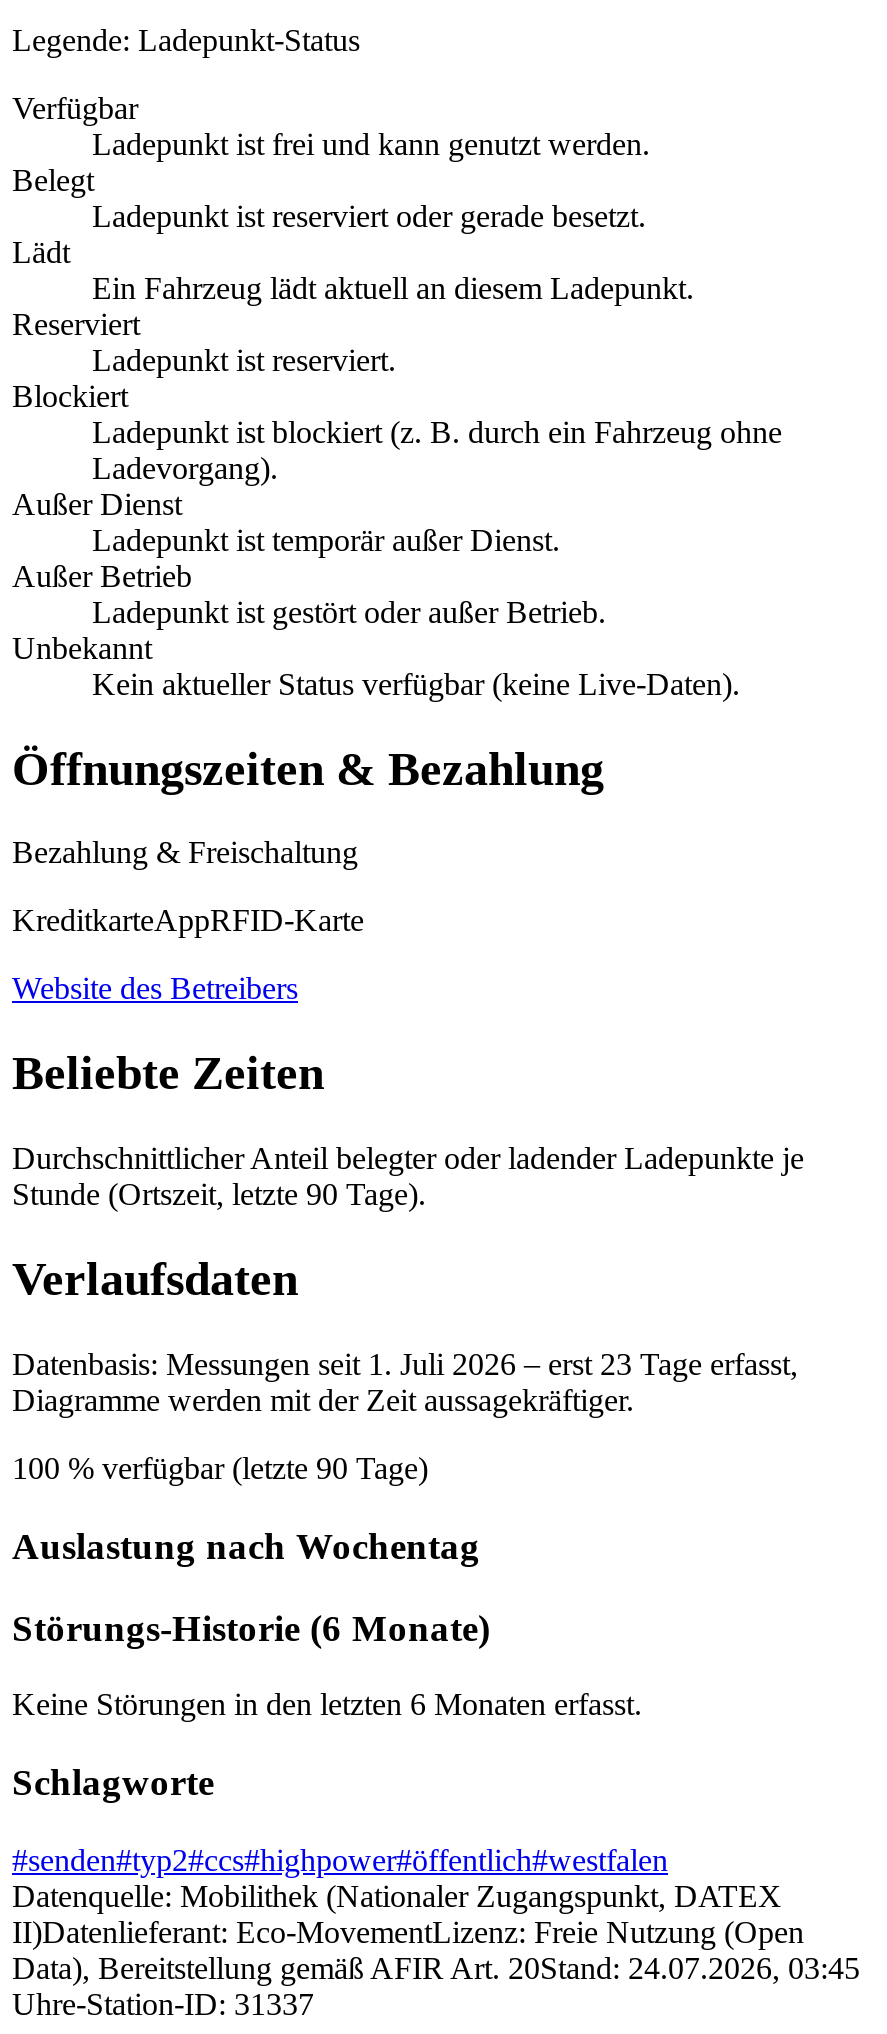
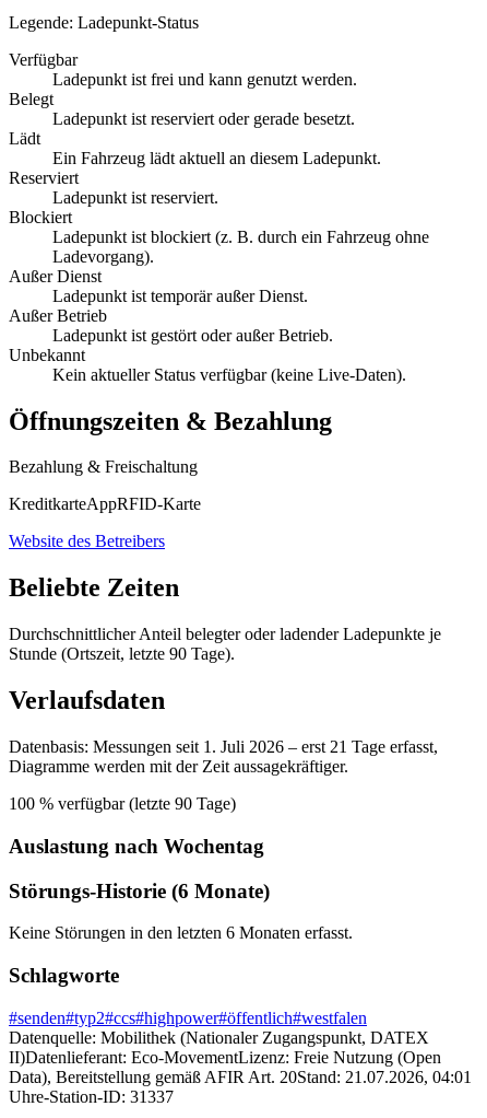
- Datenbasis: Messungen seit 1. Juli 2026 – erst 23 Tage erfasst,
+ Datenbasis: Messungen seit 1. Juli 2026 – erst 21 Tage erfasst,

- Data), Bereitstellung gemäß AFIR Art. 20Stand: 24.07.2026, 03:45
+ Data), Bereitstellung gemäß AFIR Art. 20Stand: 21.07.2026, 04:01
